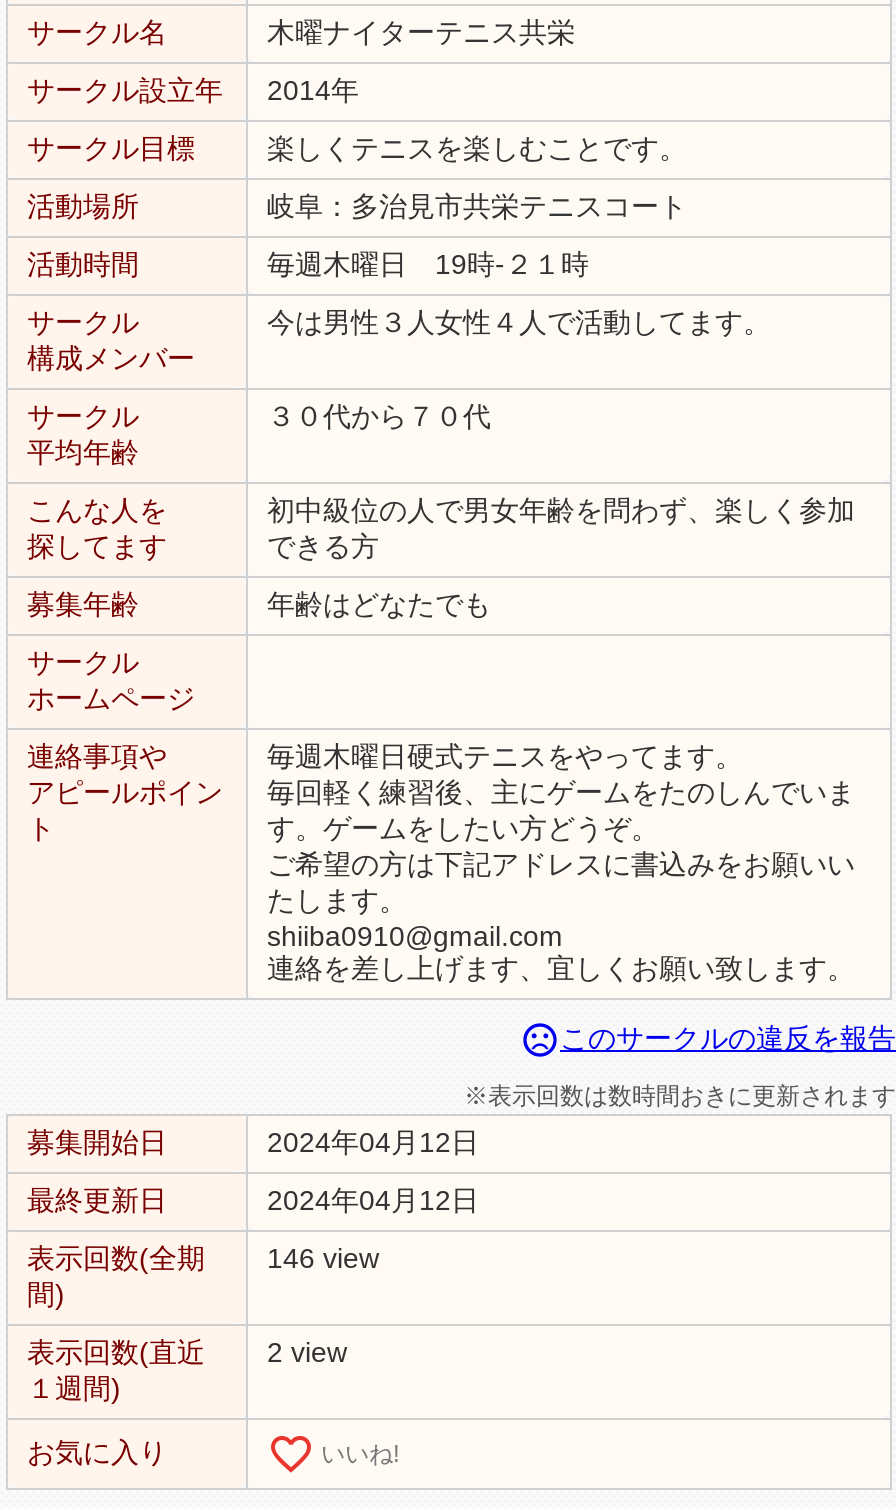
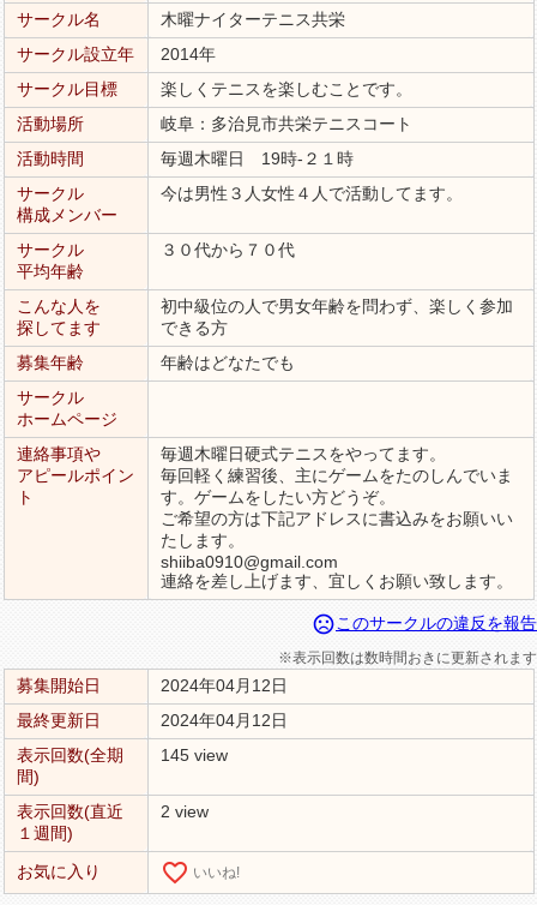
- 表示回数(全期 146 view
+ 表示回数(全期 145 view
